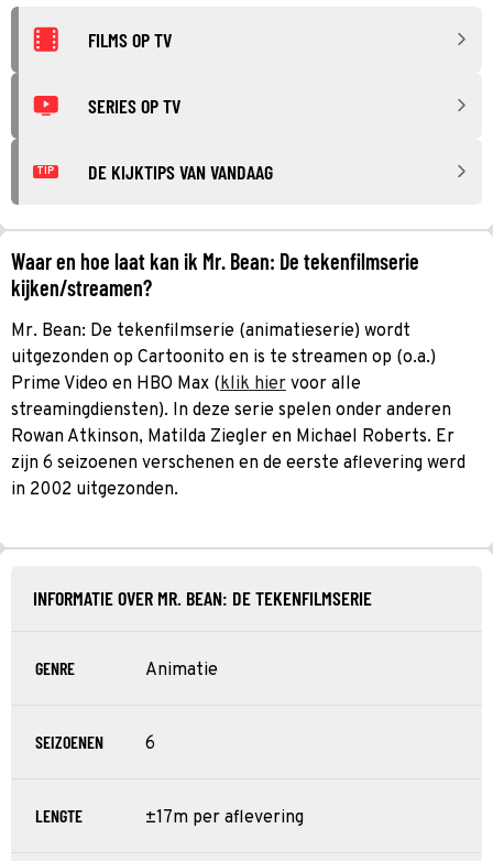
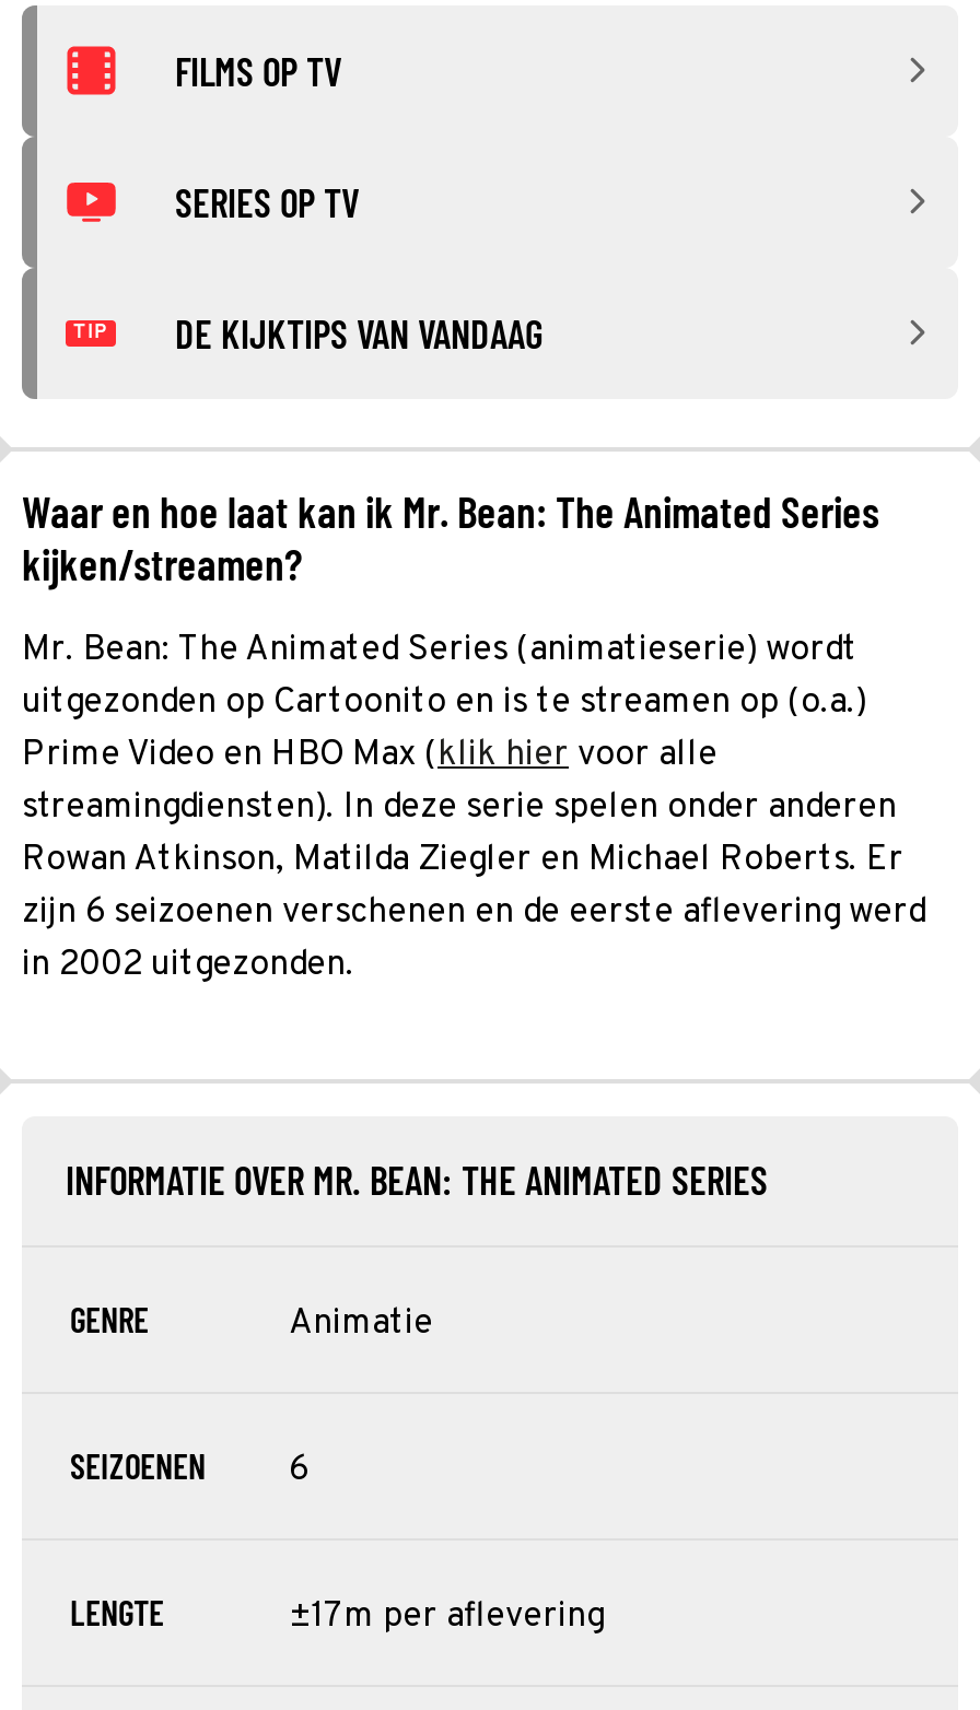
- Waar en hoe laat kan ik Mr. Bean: De tekenfilmserie
+ Waar en hoe laat kan ik Mr. Bean: The Animated Series

- Mr. Bean: De tekenfilmserie (animatieserie) wordt
+ Mr. Bean: The Animated Series (animatieserie) wordt

- INFORMATIE OVER MR. BEAN: DE TEKENFILMSERIE
+ INFORMATIE OVER MR. BEAN: THE ANIMATED SERIES
